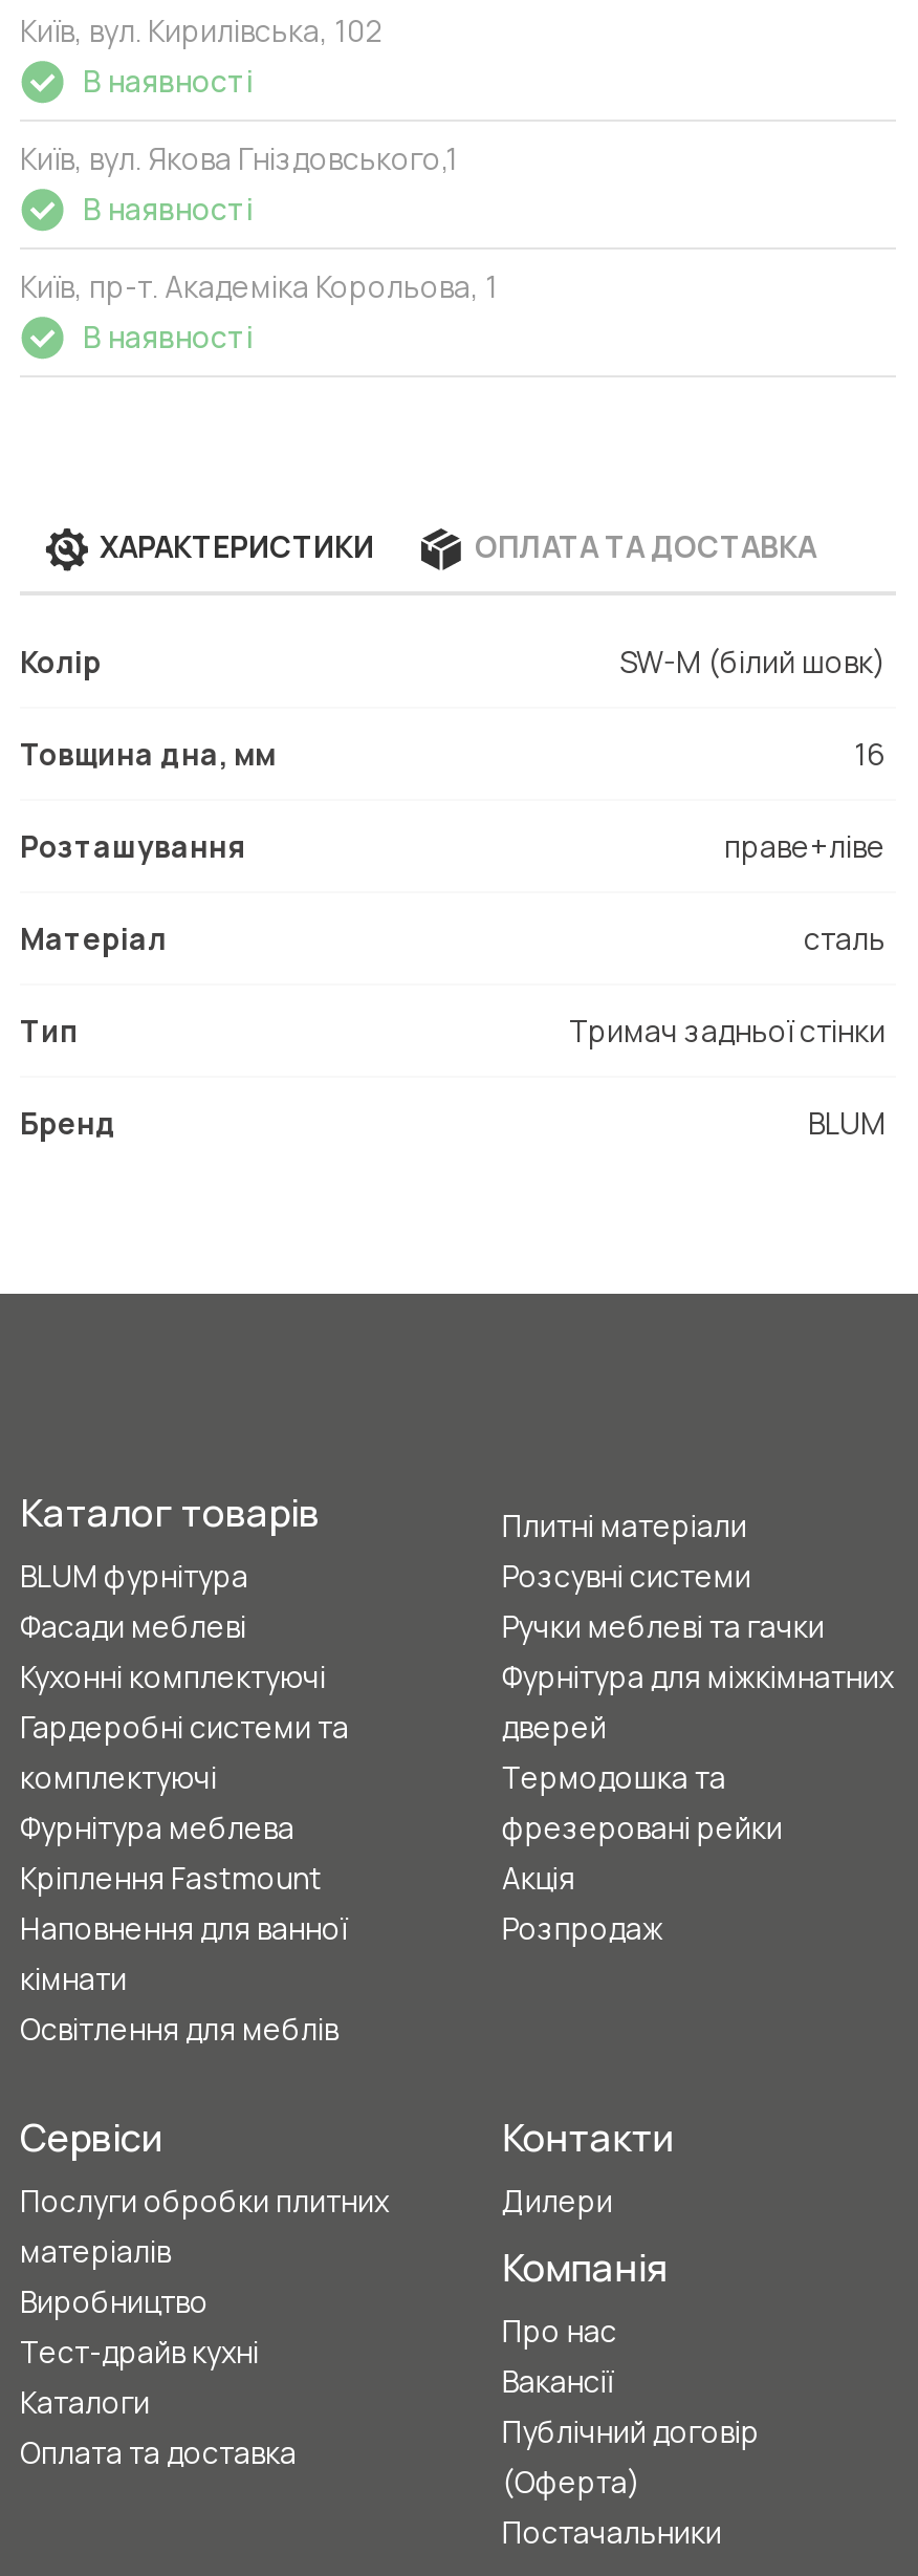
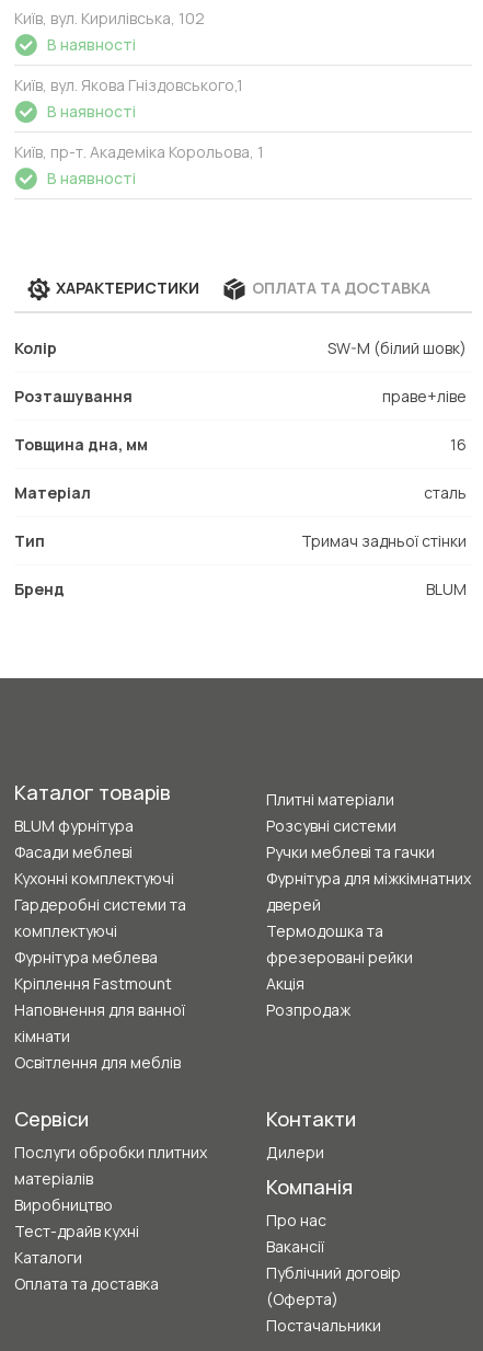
moved down: Товщина дна, мм | 16

moved up: Розташування | праве+ліве
